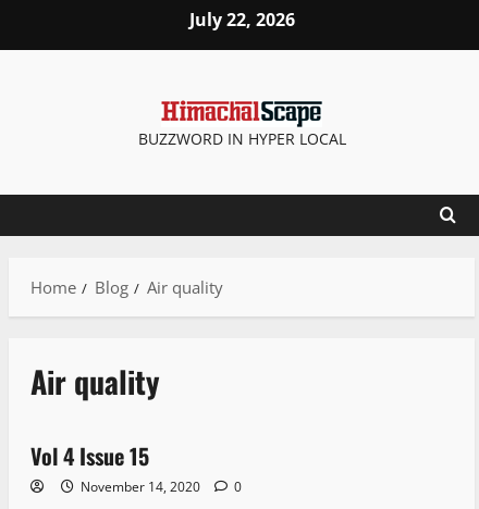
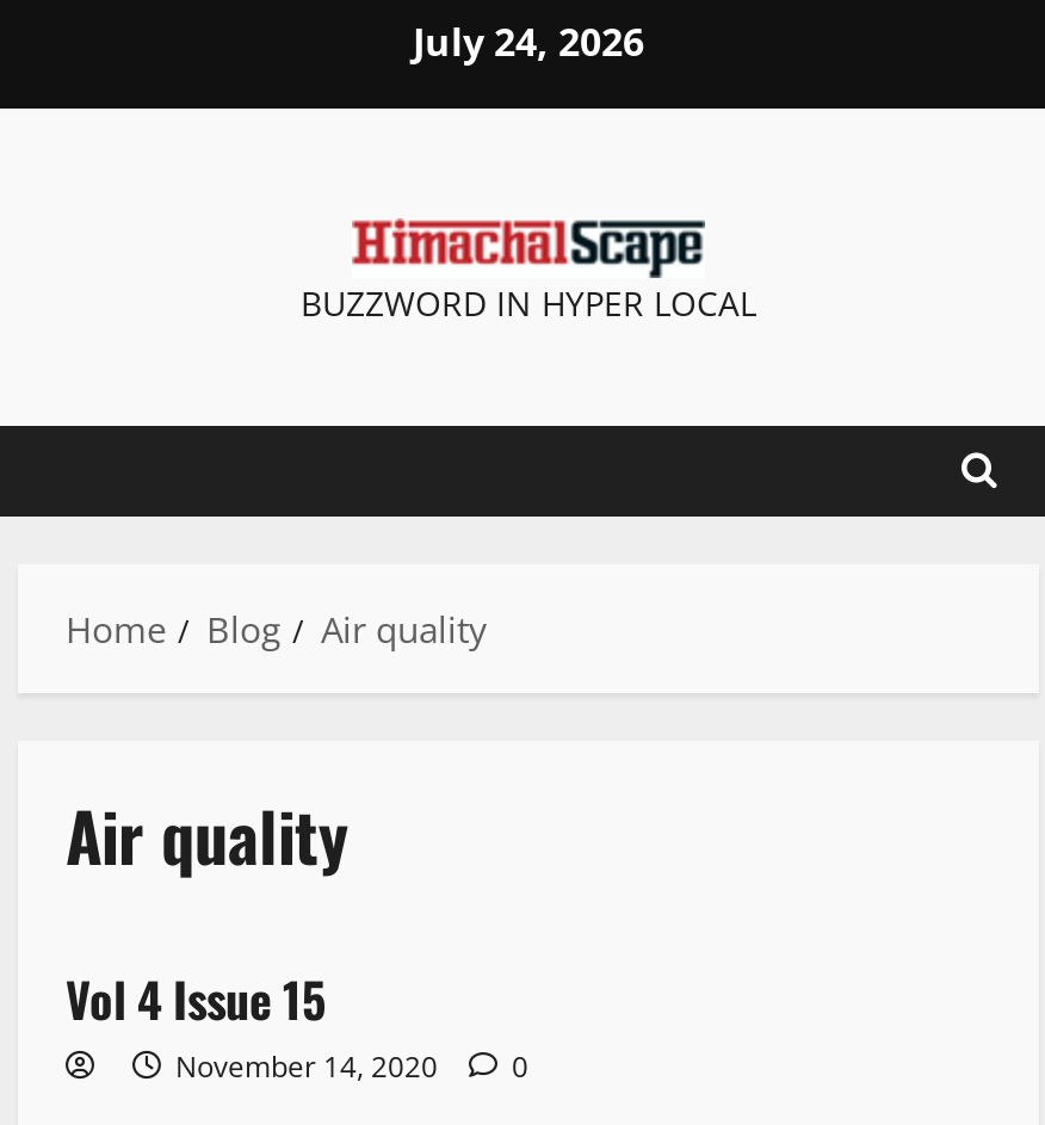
- July 22, 2026
+ July 24, 2026
